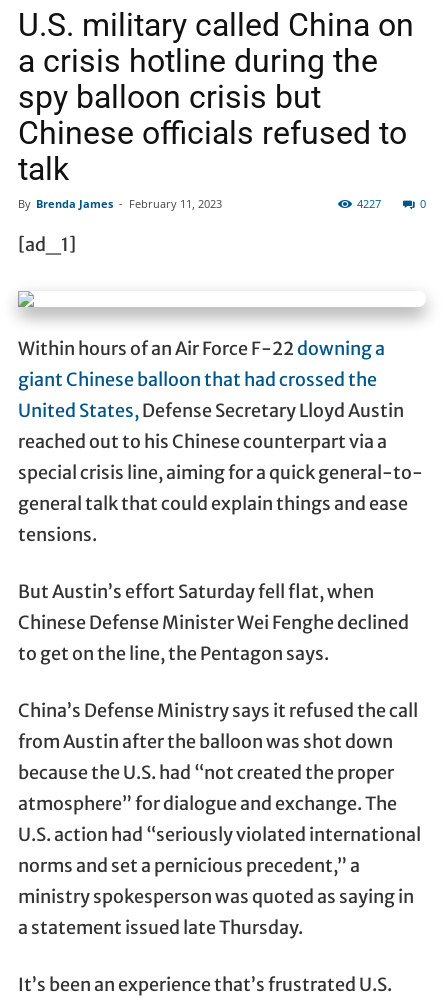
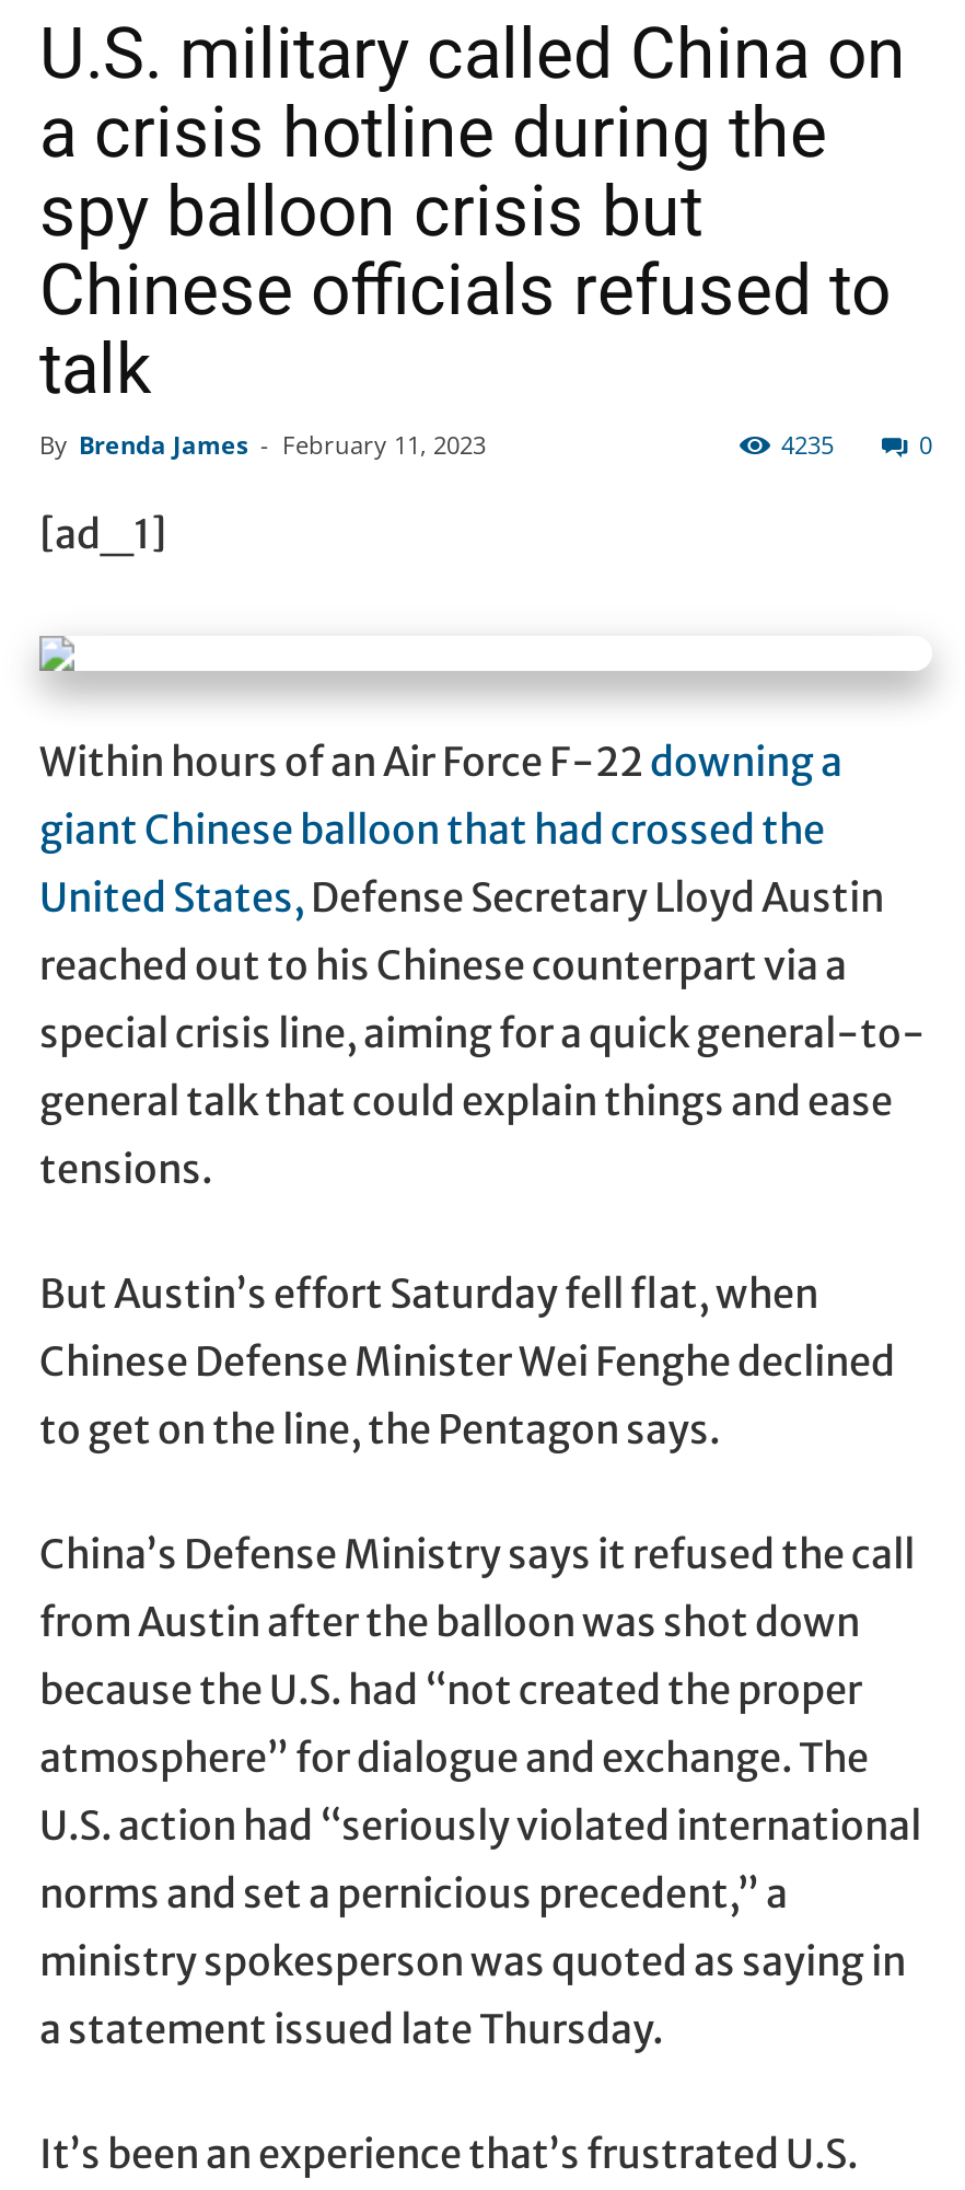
- 4227
+ 4235
